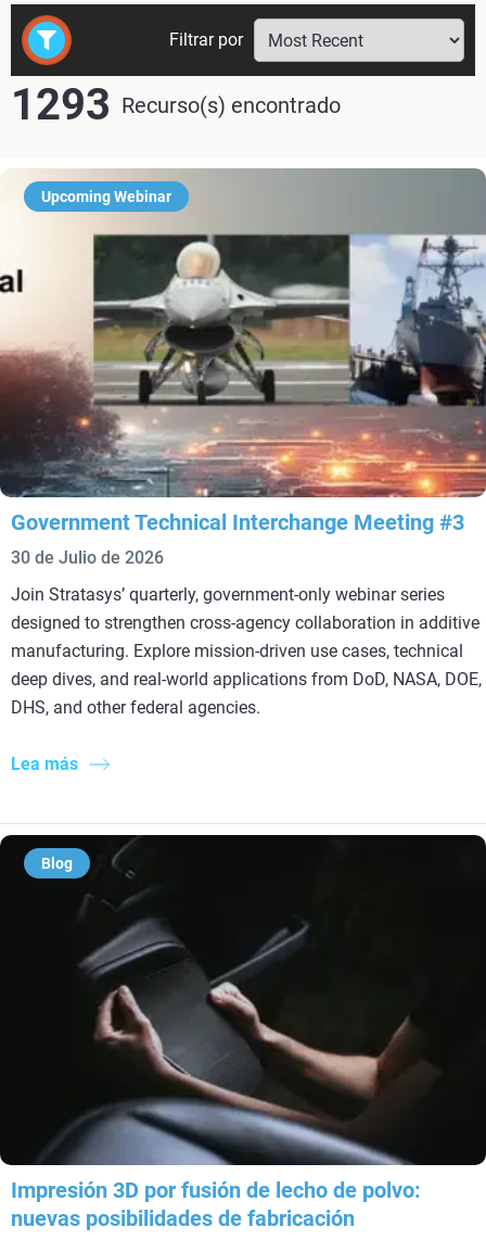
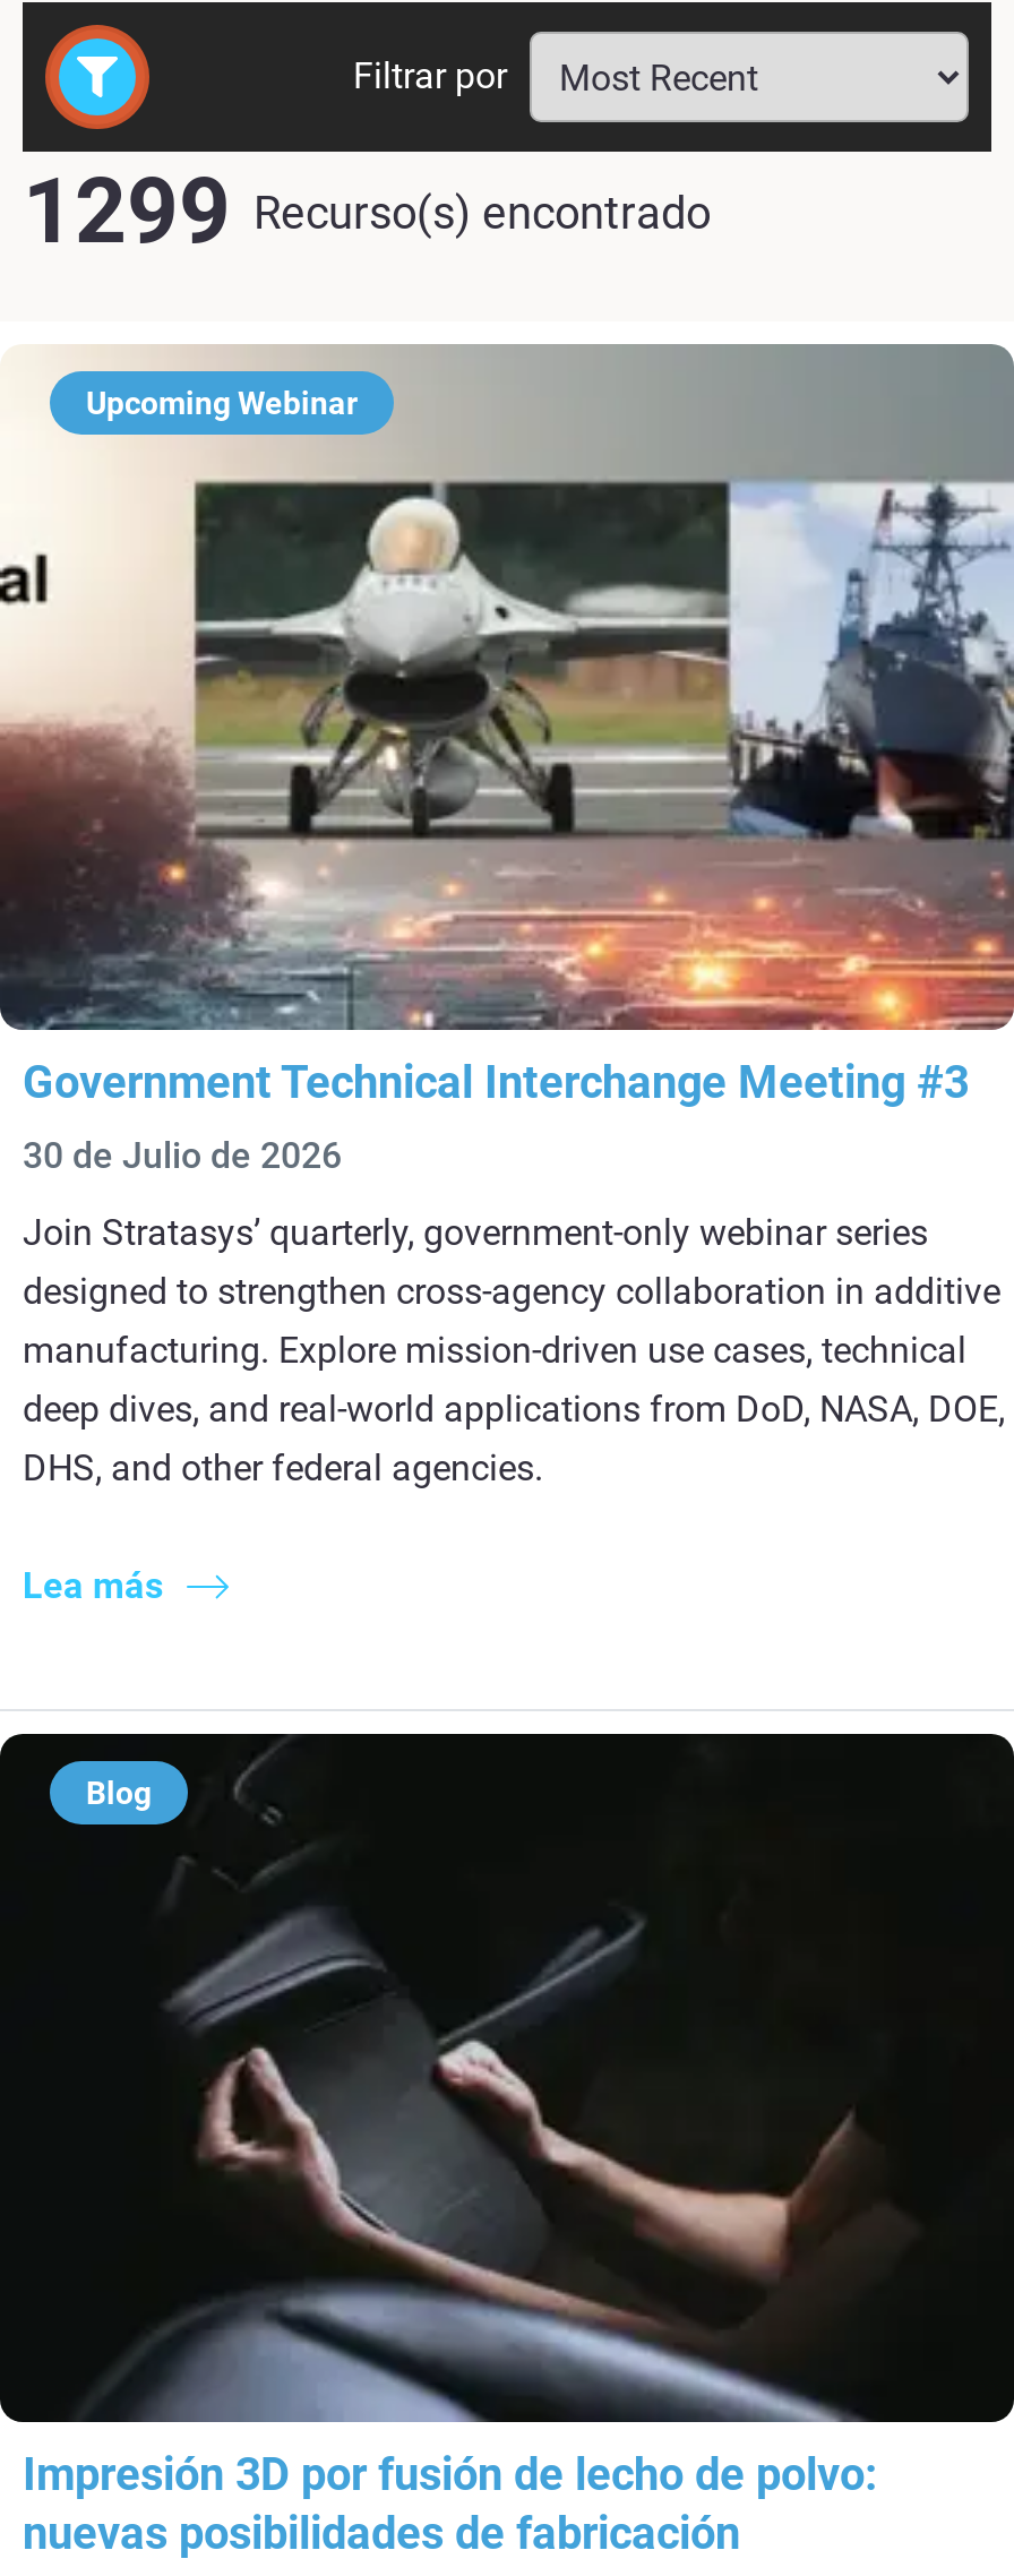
- 1293 Recurso(s) encontrado
+ 1299 Recurso(s) encontrado
